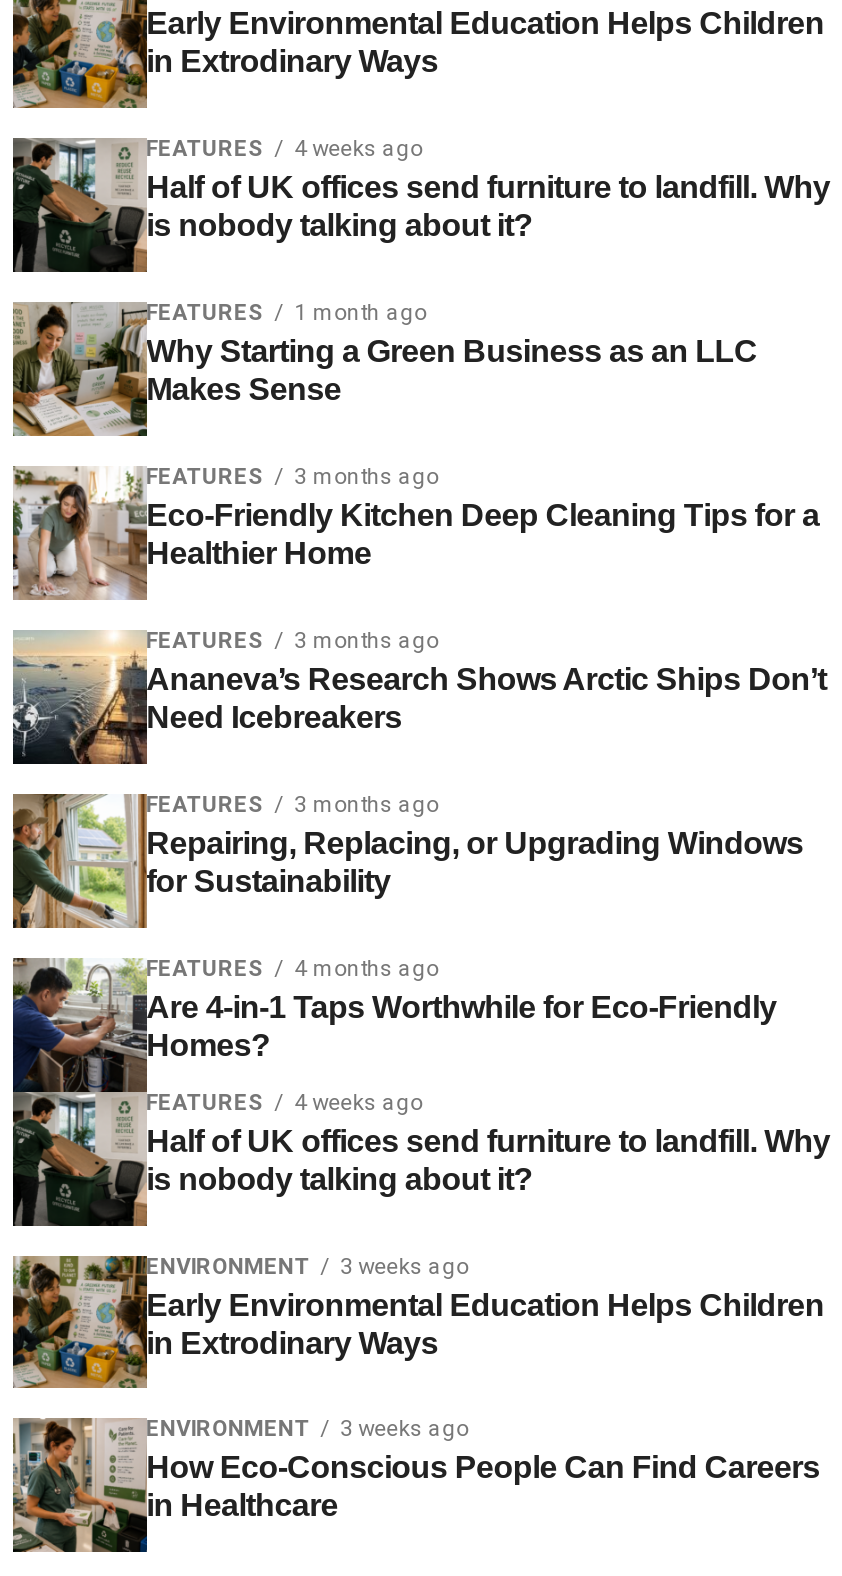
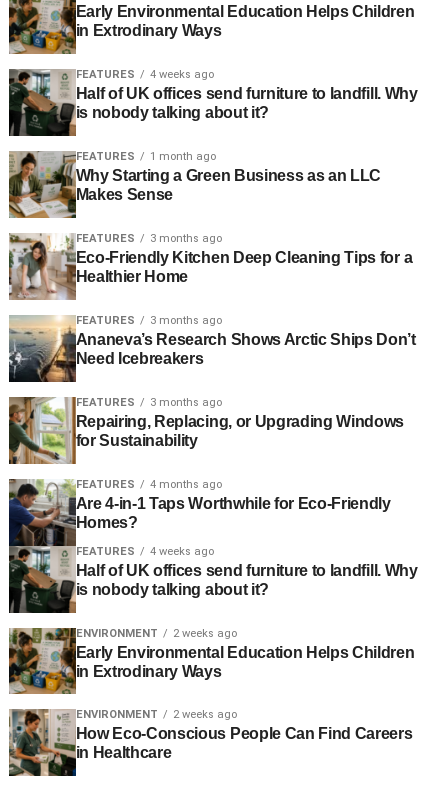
- ENVIRONMENT 3 weeks ago
+ ENVIRONMENT 2 weeks ago

- ENVIRONMENT 3 weeks ago
+ ENVIRONMENT 2 weeks ago
